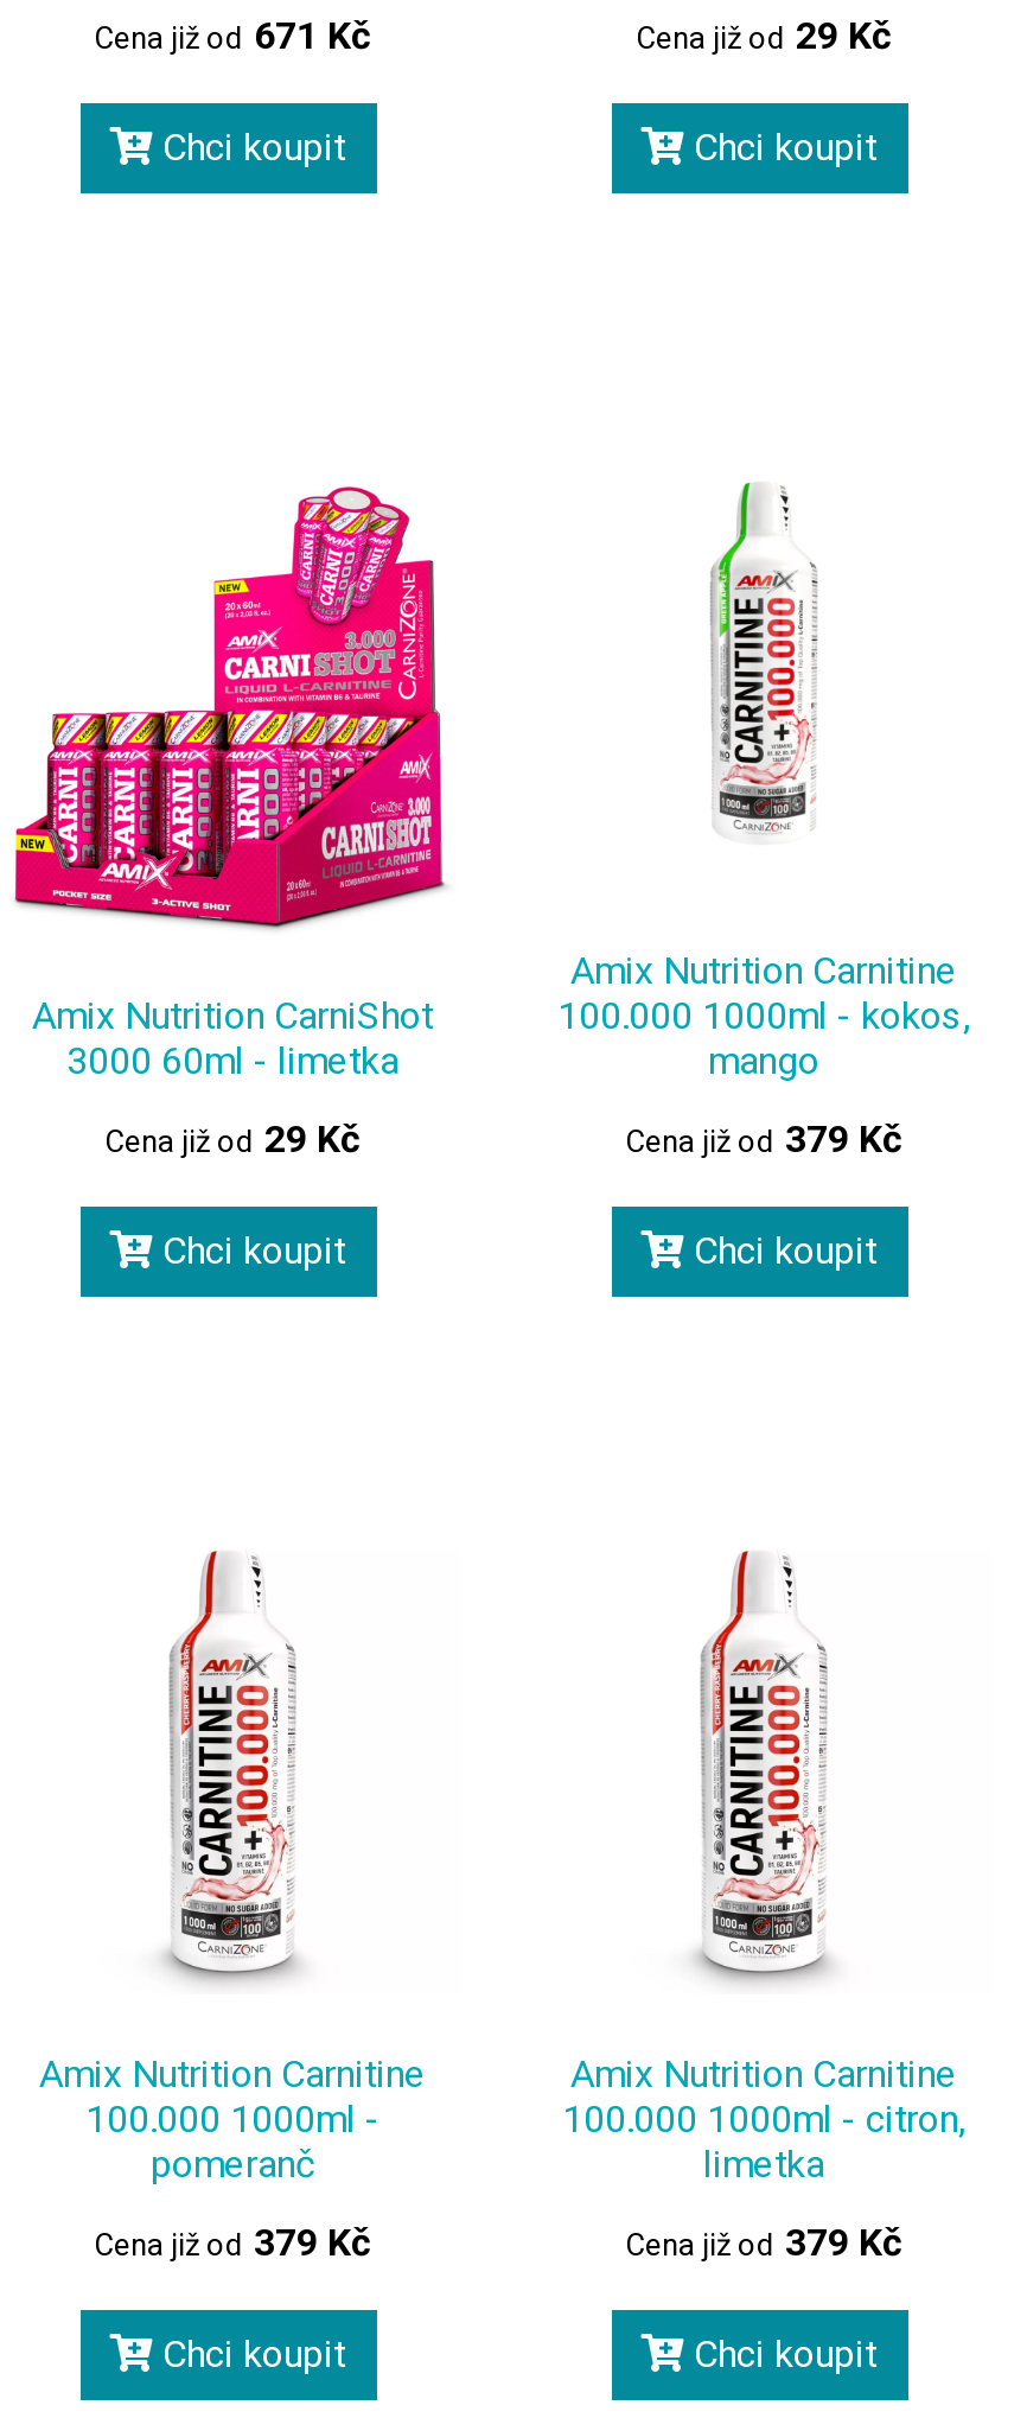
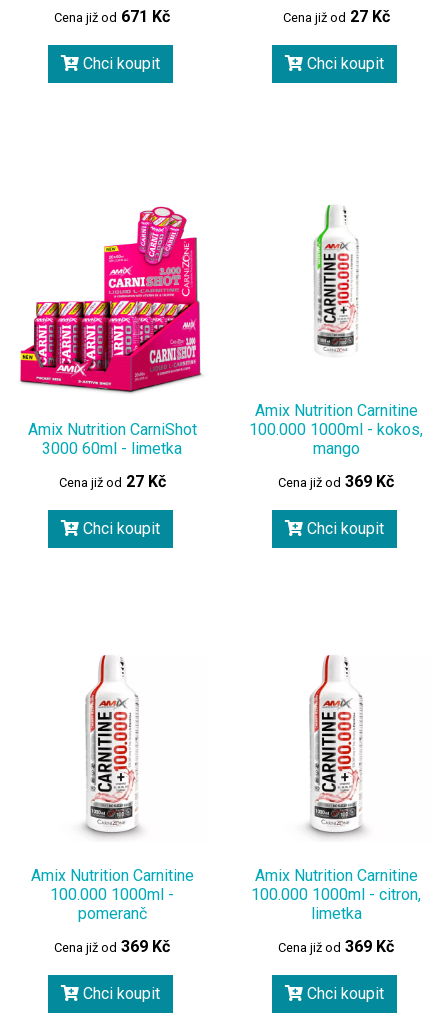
- Cena již od 29 Kč
+ Cena již od 27 Kč

- Cena již od 29 Kč
+ Cena již od 27 Kč

- Cena již od 379 Kč
+ Cena již od 369 Kč

- Cena již od 379 Kč
+ Cena již od 369 Kč

- Cena již od 379 Kč
+ Cena již od 369 Kč
